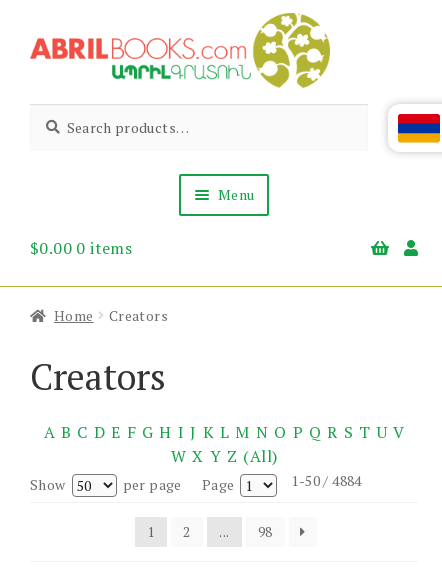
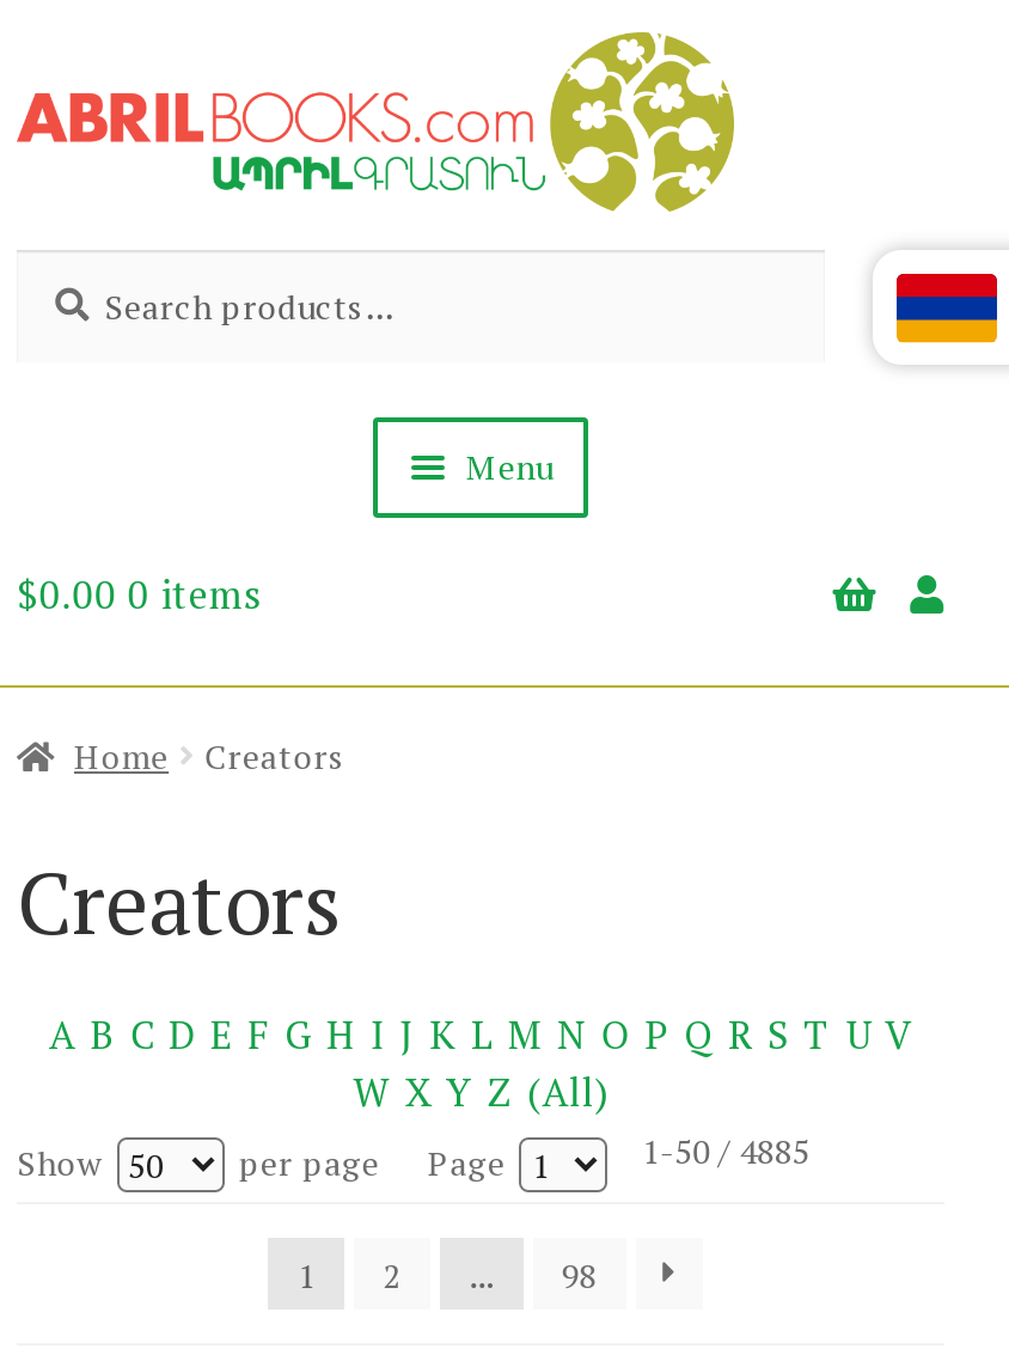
- 1-50 / 4884
+ 1-50 / 4885
